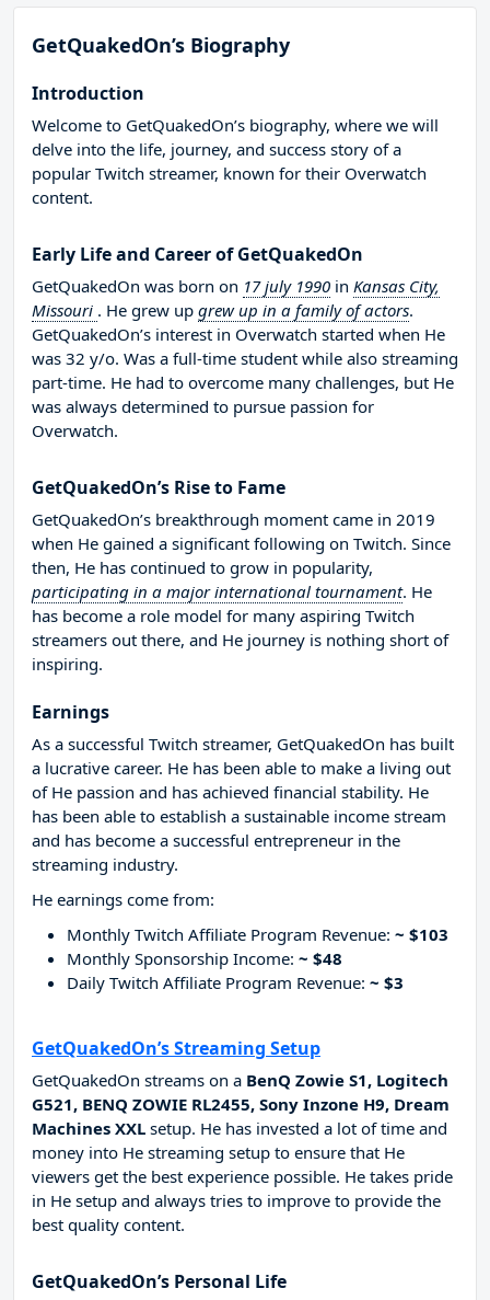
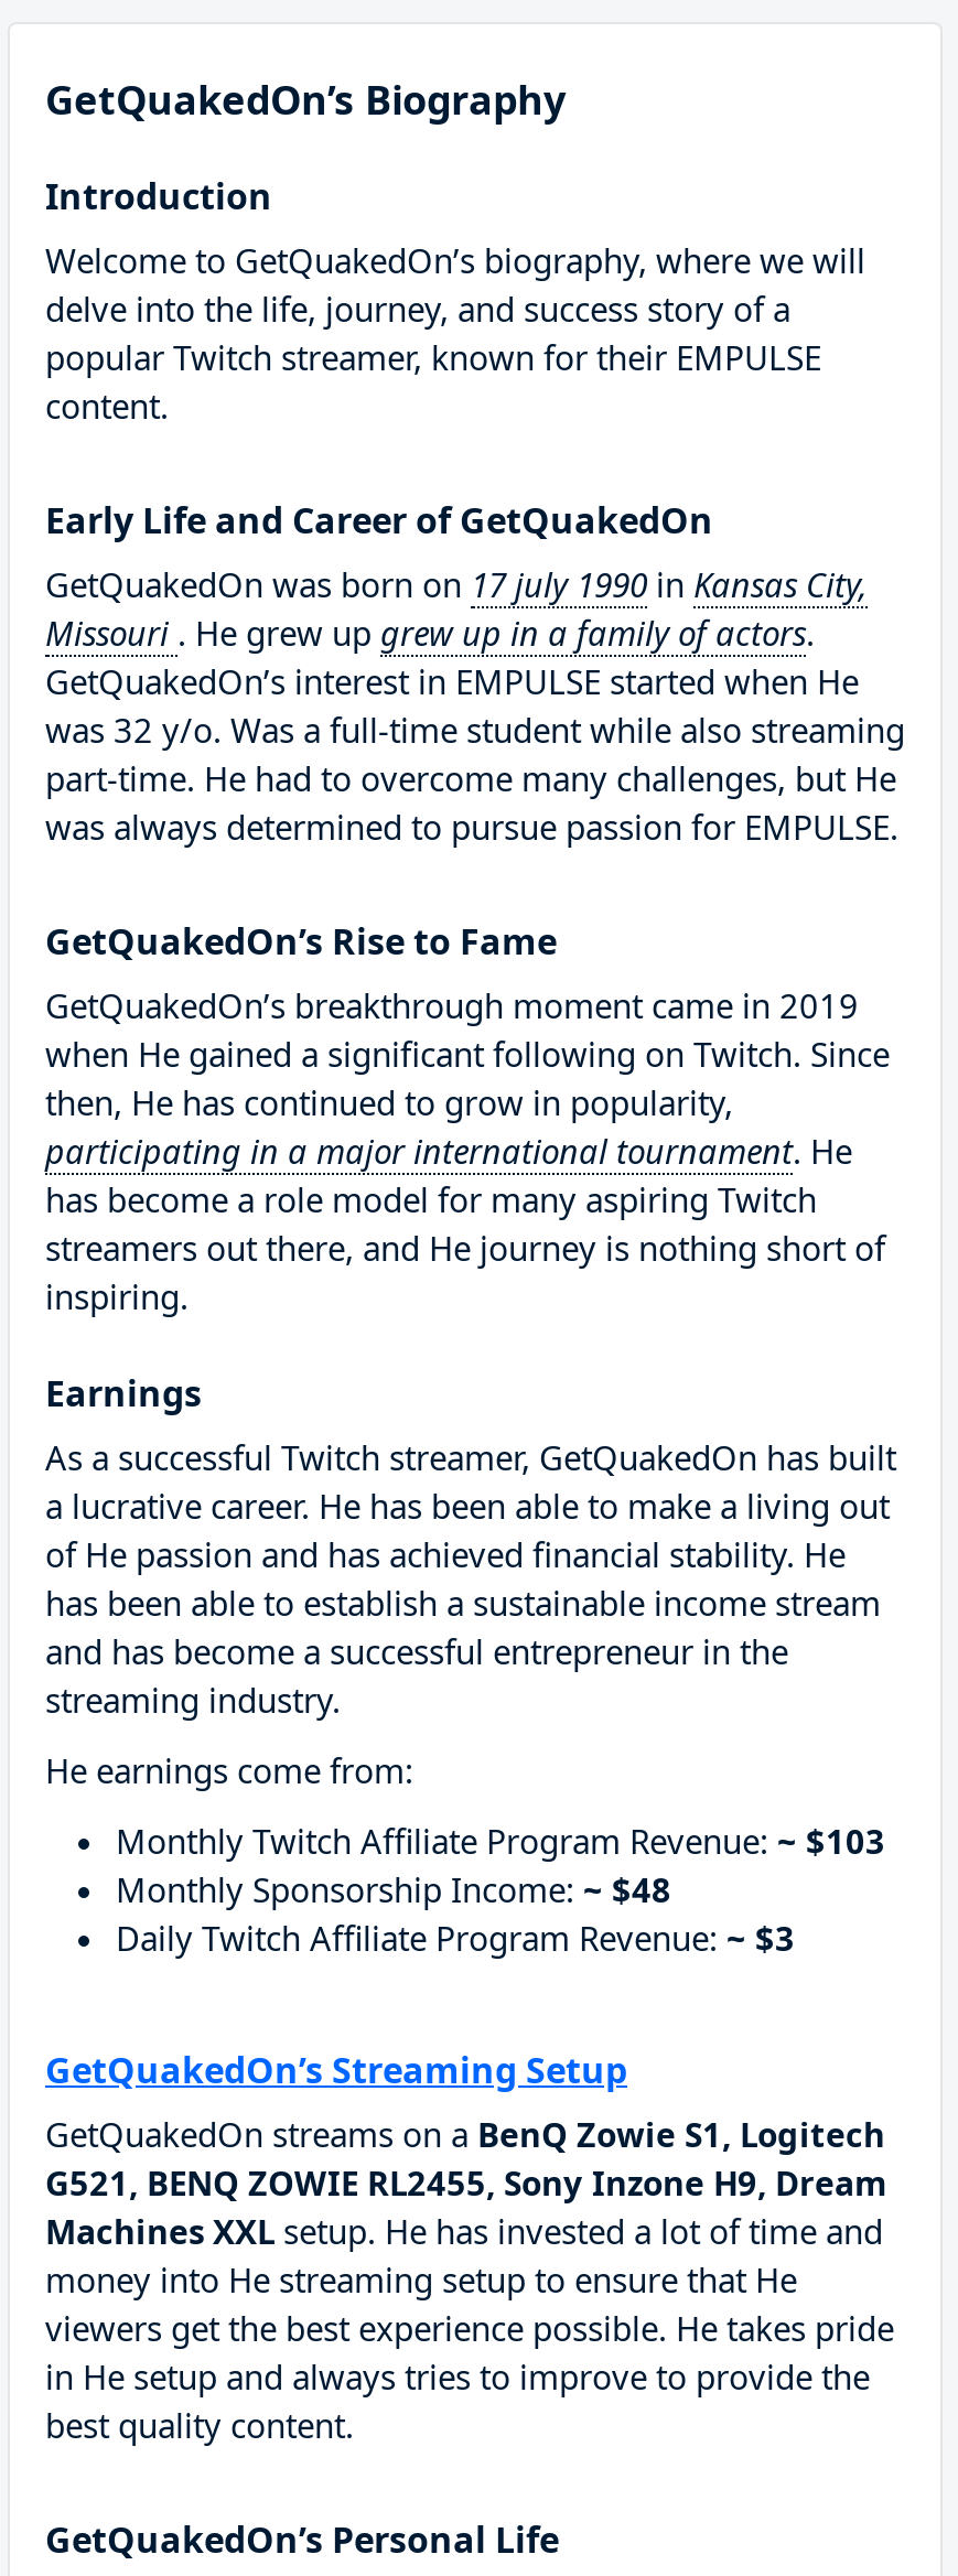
- popular Twitch streamer, known for their Overwatch
+ popular Twitch streamer, known for their EMPULSE

- GetQuakedOn’s interest in Overwatch started when He
+ GetQuakedOn’s interest in EMPULSE started when He

- was always determined to pursue passion for
- Overwatch.
+ was always determined to pursue passion for EMPULSE.
